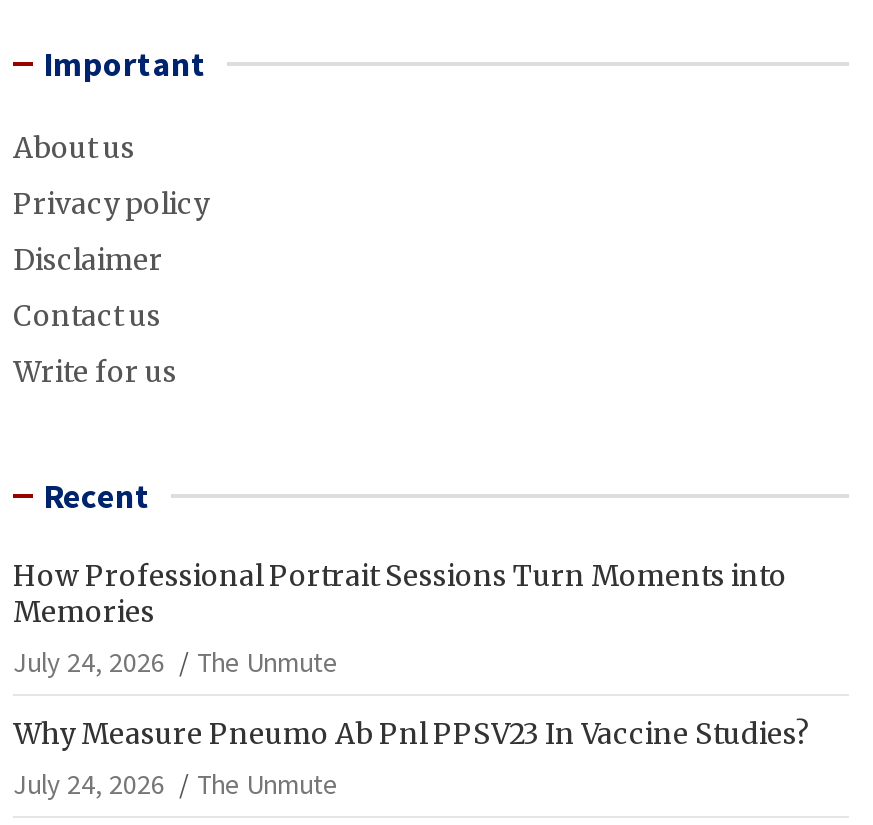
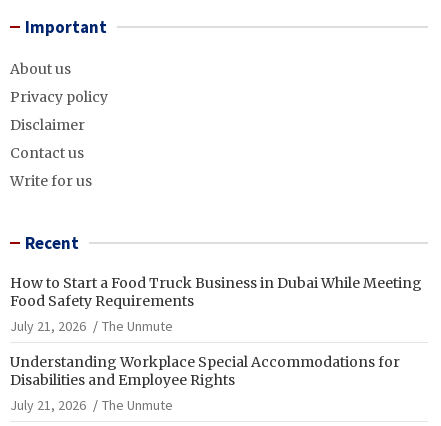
- How Professional Portrait Sessions Turn Moments into
- Memories
- July 24, 2026
+ How to Start a Food Truck Business in Dubai While Meeting
+ Food Safety Requirements
+ July 21, 2026

- Why Measure Pneumo Ab Pnl PPSV23 In Vaccine Studies?
- July 24, 2026
+ Understanding Workplace Special Accommodations for
+ Disabilities and Employee Rights
+ July 21, 2026
